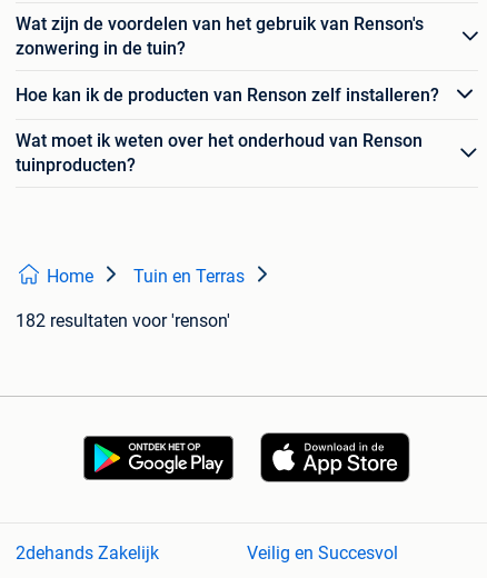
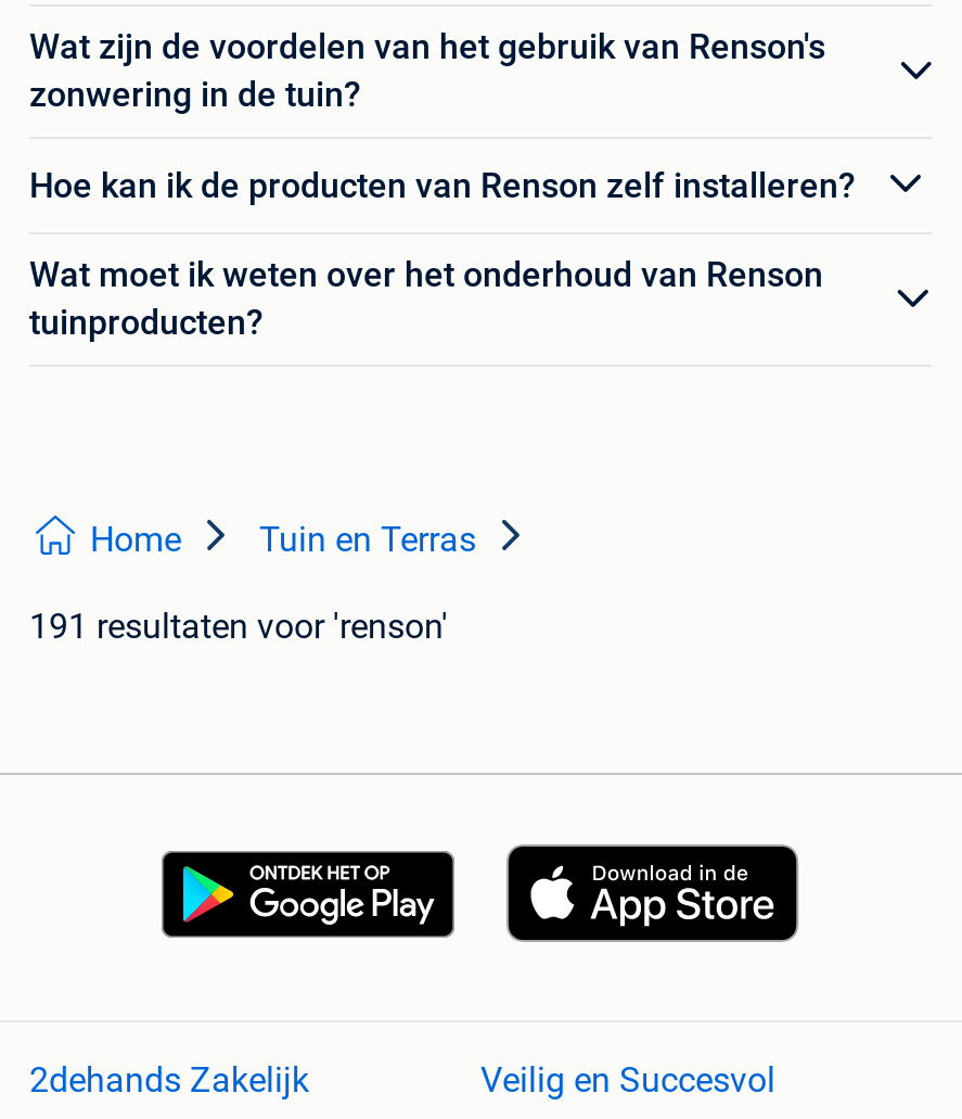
- 182 resultaten voor 'renson'
+ 191 resultaten voor 'renson'
